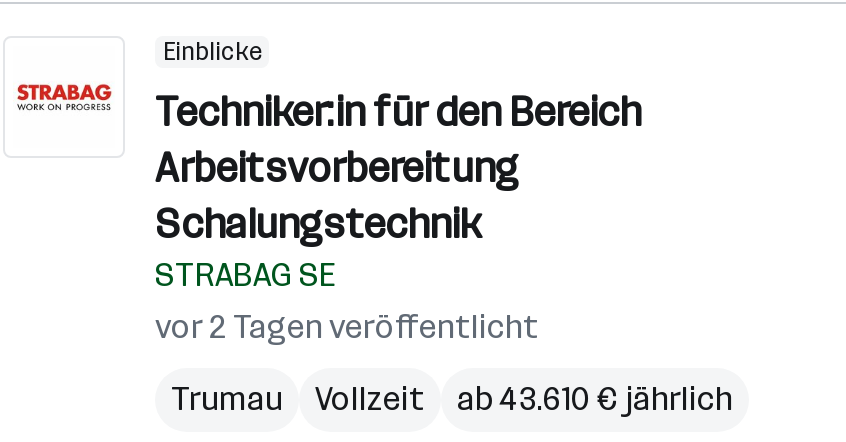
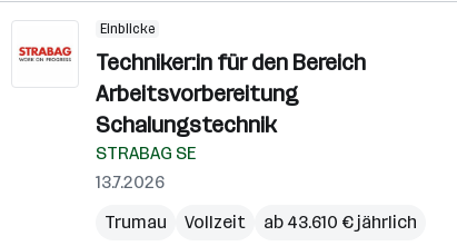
- vor 2 Tagen veröffentlicht
+ 13.7.2026
